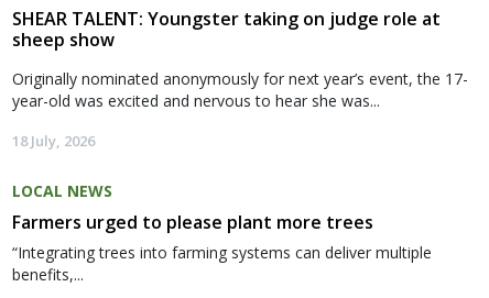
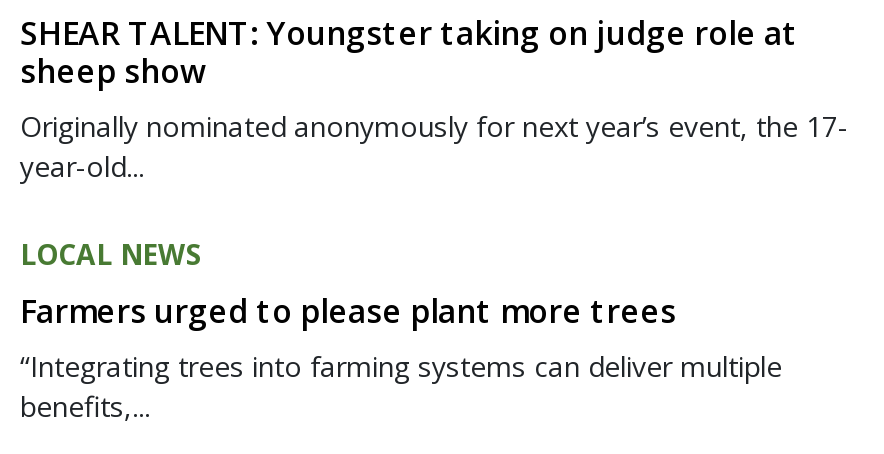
- year-old was excited and nervous to hear she was...
- 18 July, 2026
+ year-old...
